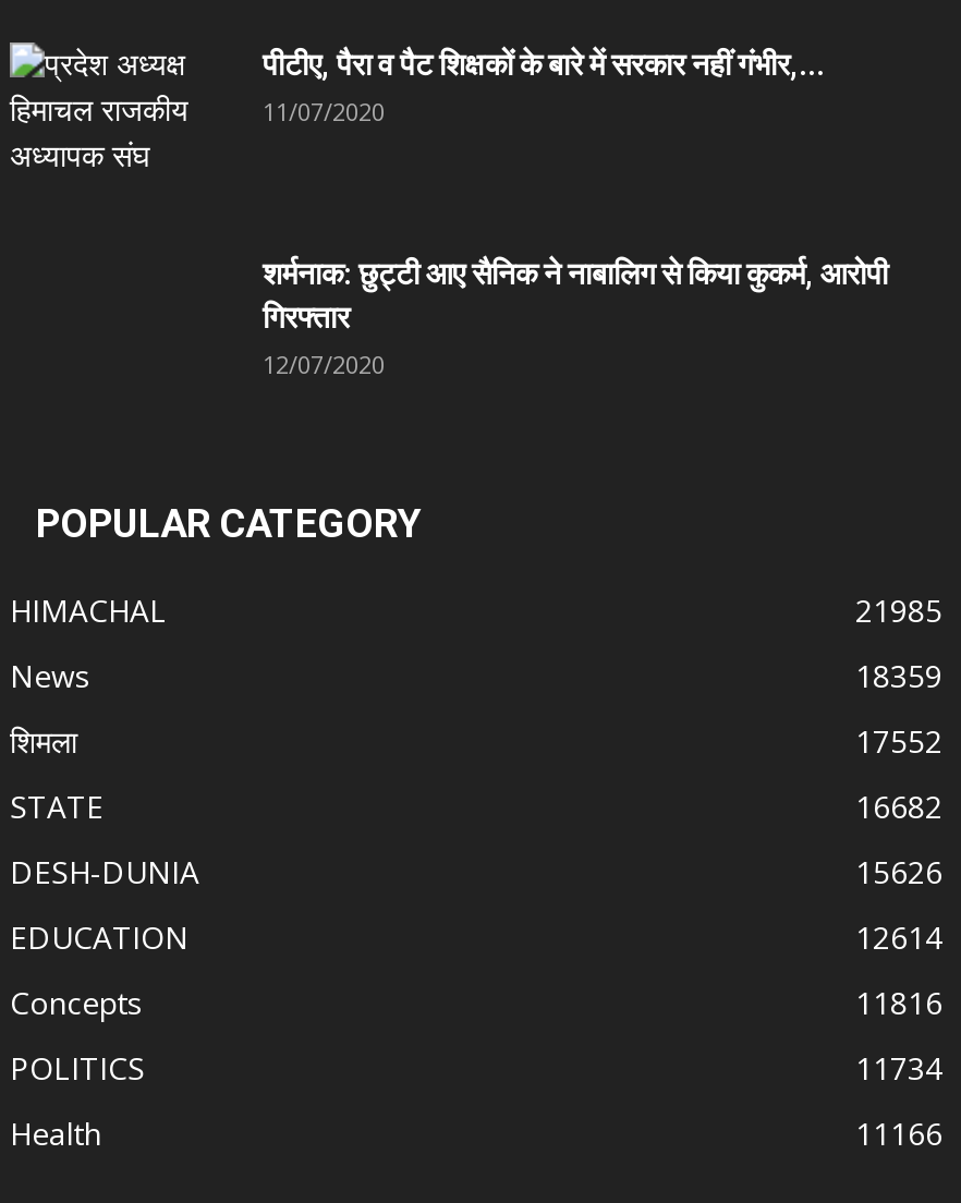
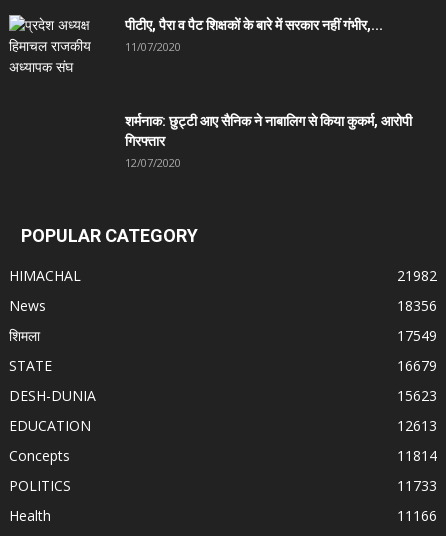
- 21985
+ 21982

- 18359
+ 18356

- 17552
+ 17549

- 16682
+ 16679

- 15626
+ 15623

- 12614
+ 12613

- 11816
+ 11814

- 11734
+ 11733
